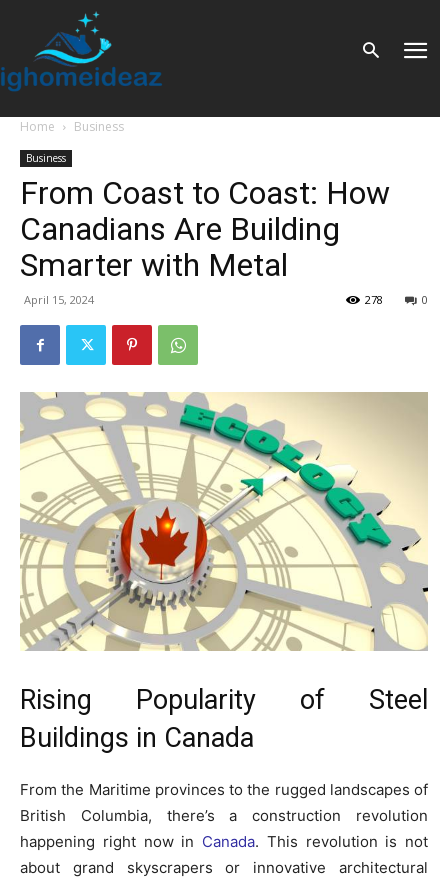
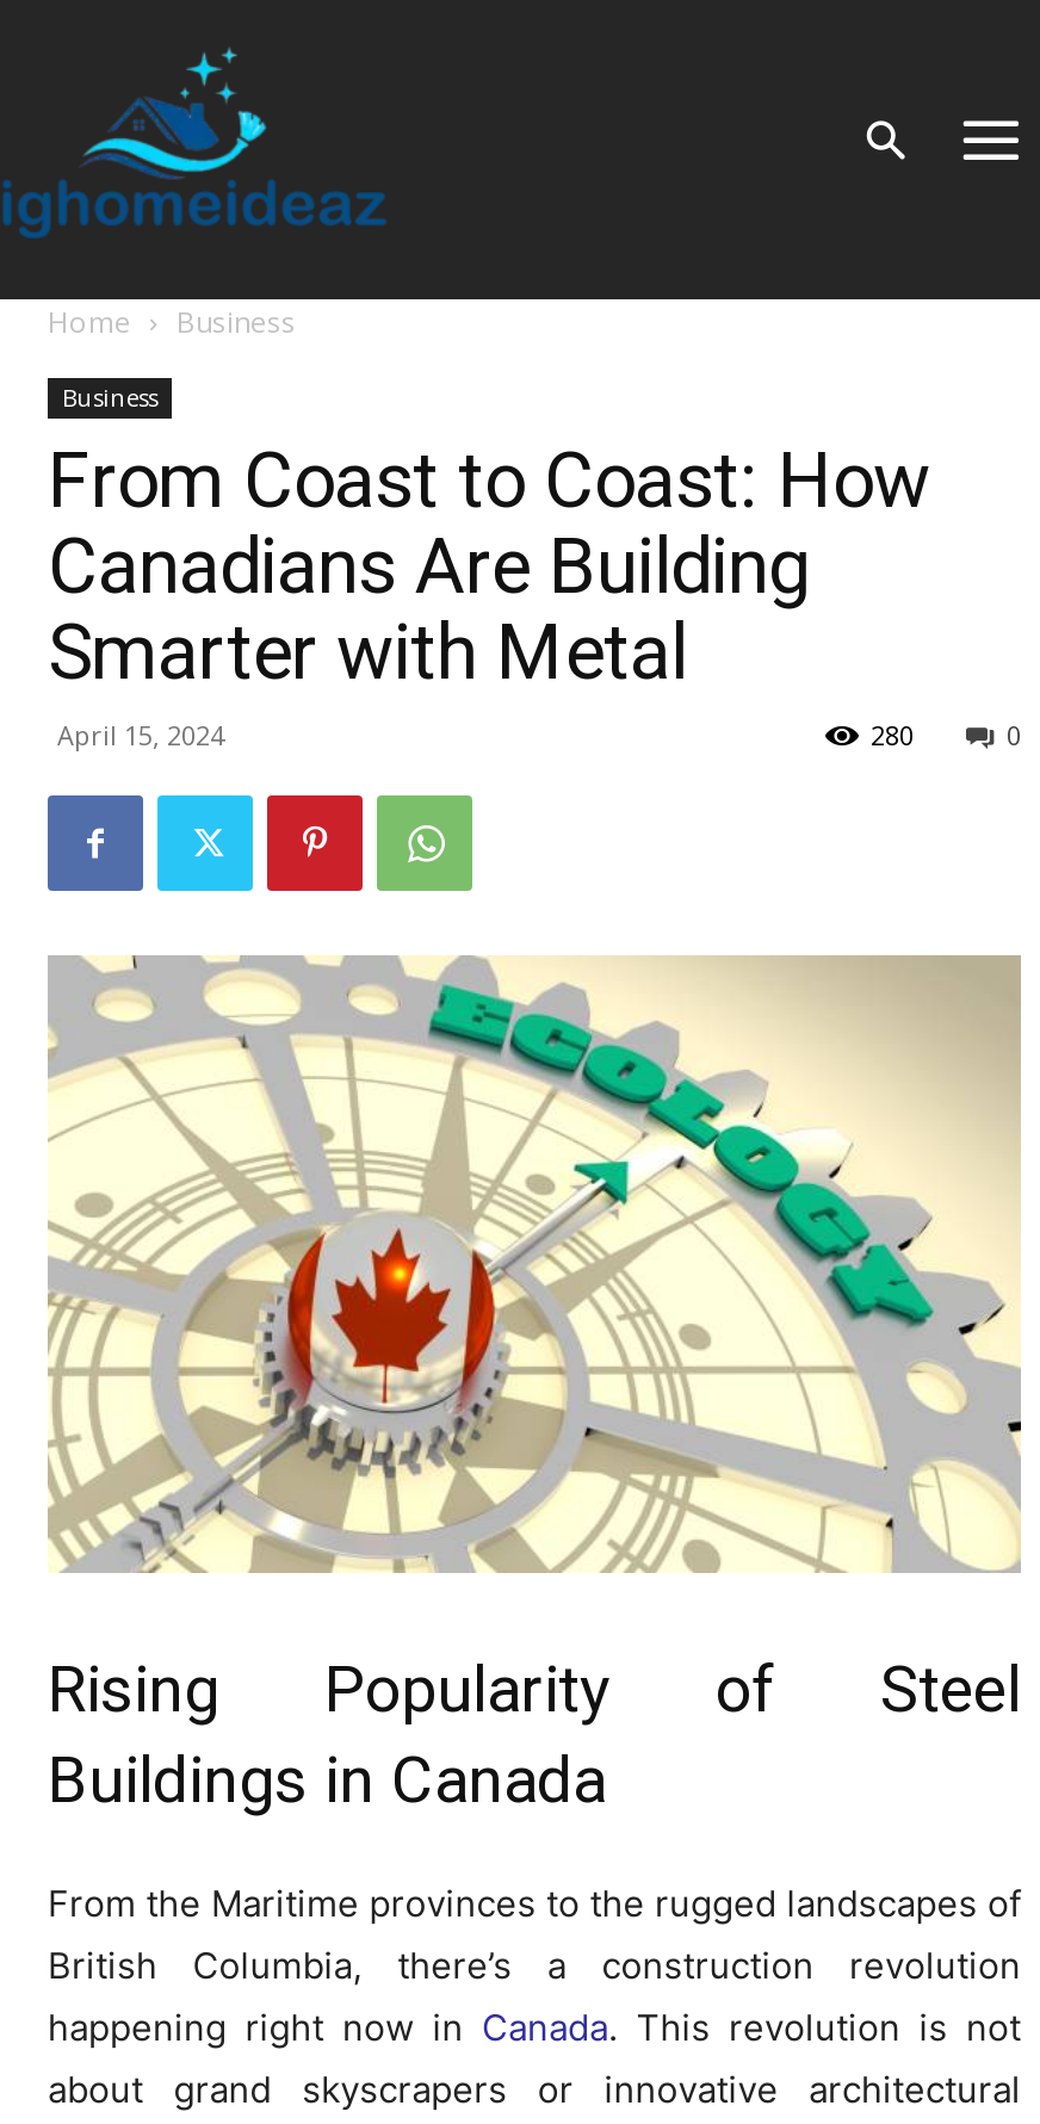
- 278
+ 280
